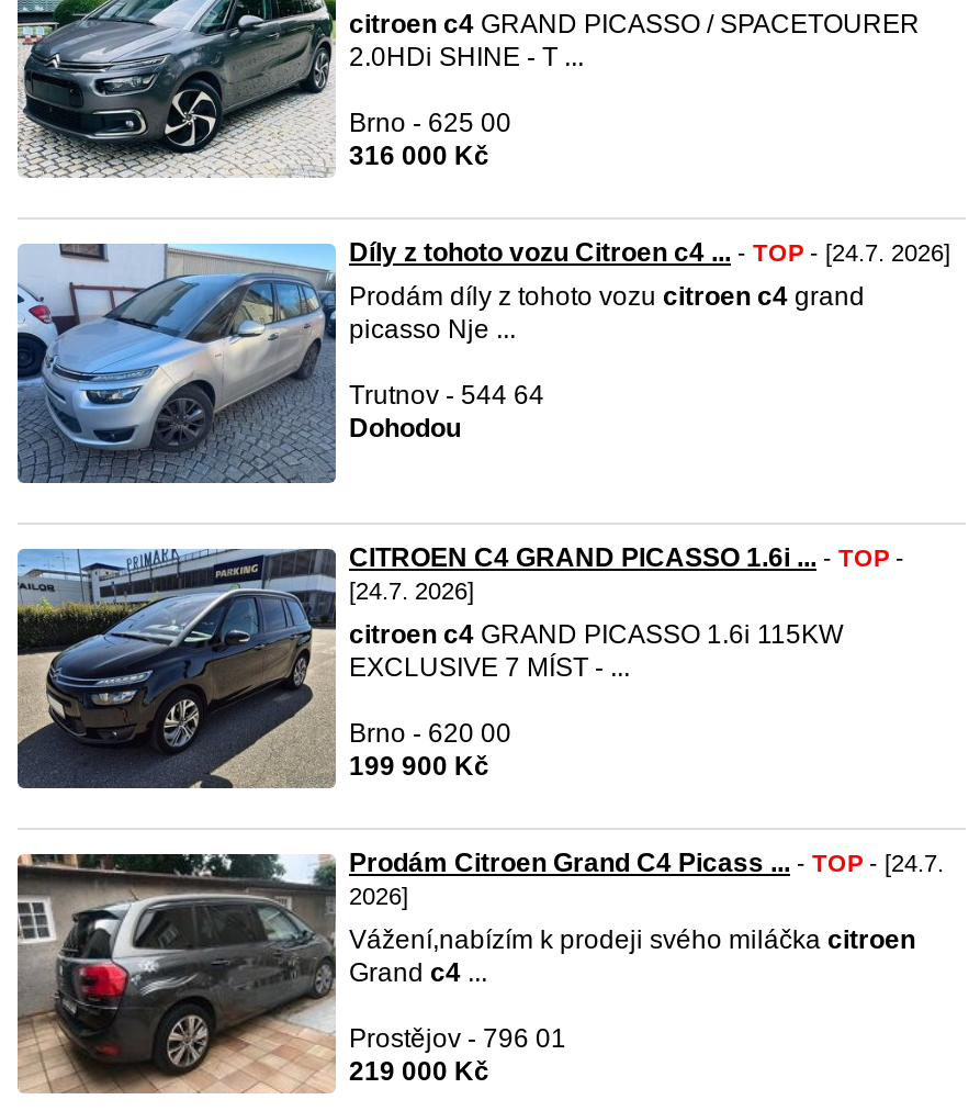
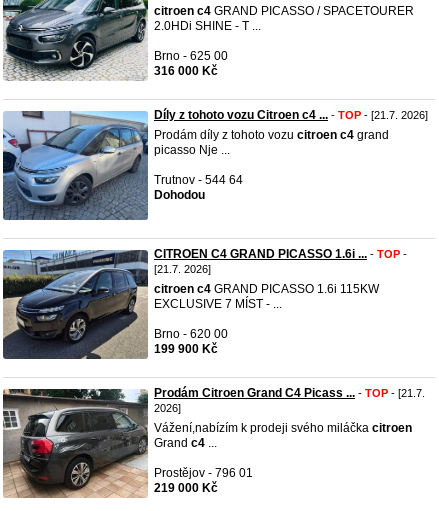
- Díly z tohoto vozu Citroen c4 ... - TOP - [24.7. 2026]
+ Díly z tohoto vozu Citroen c4 ... - TOP - [21.7. 2026]

- [24.7. 2026]
+ [21.7. 2026]

- Prodám Citroen Grand C4 Picass ... - TOP - [24.7.
+ Prodám Citroen Grand C4 Picass ... - TOP - [21.7.
